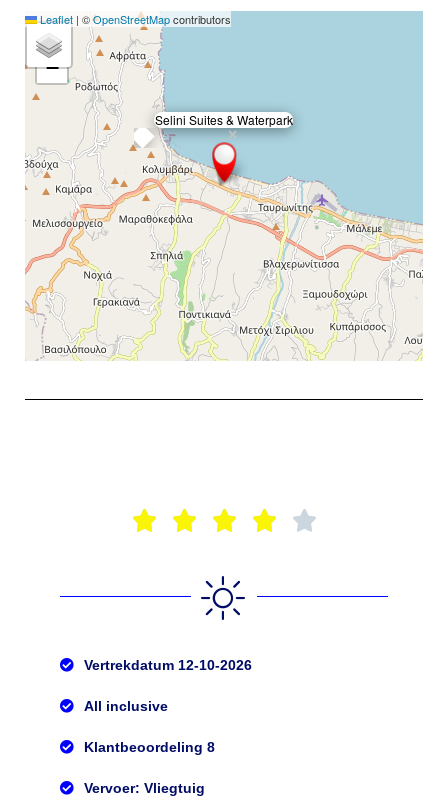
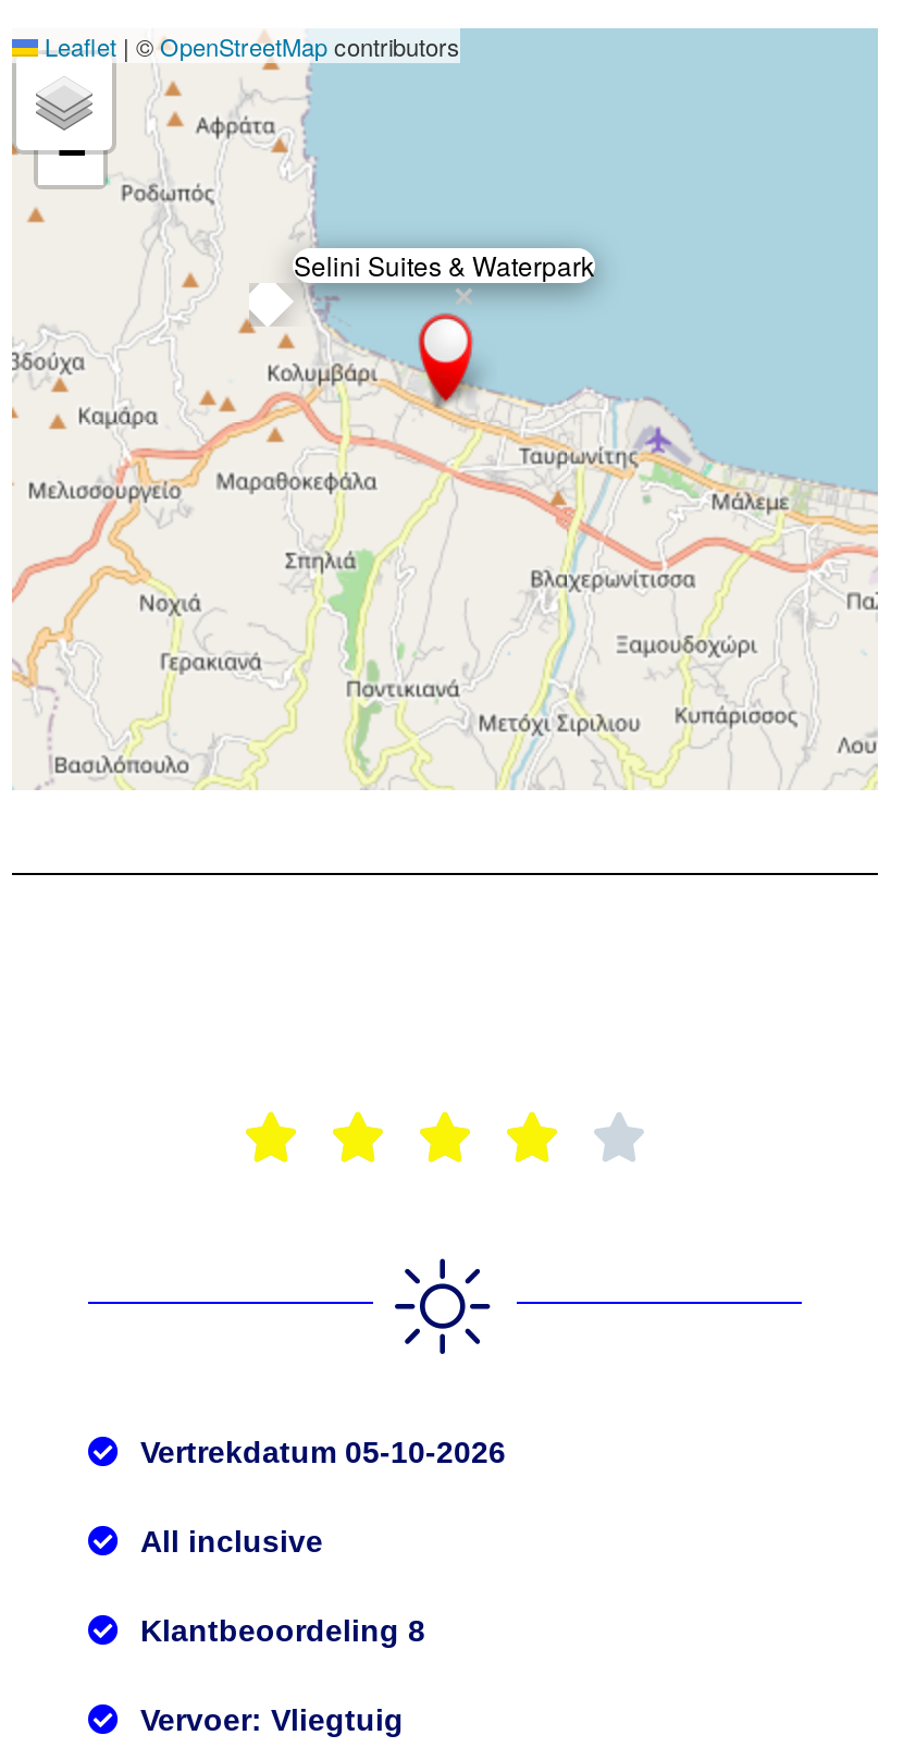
- Vertrekdatum 12-10-2026
+ Vertrekdatum 05-10-2026
